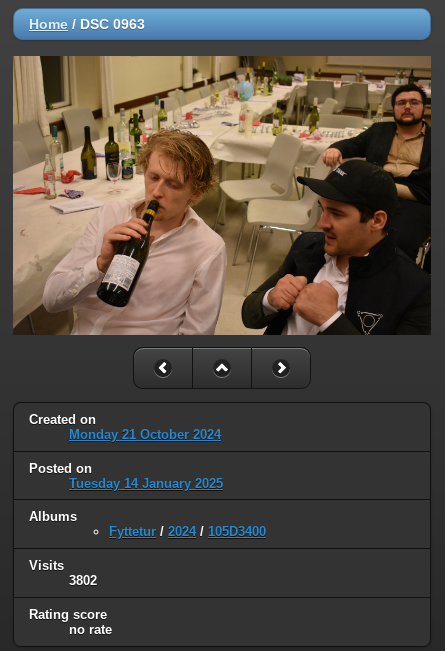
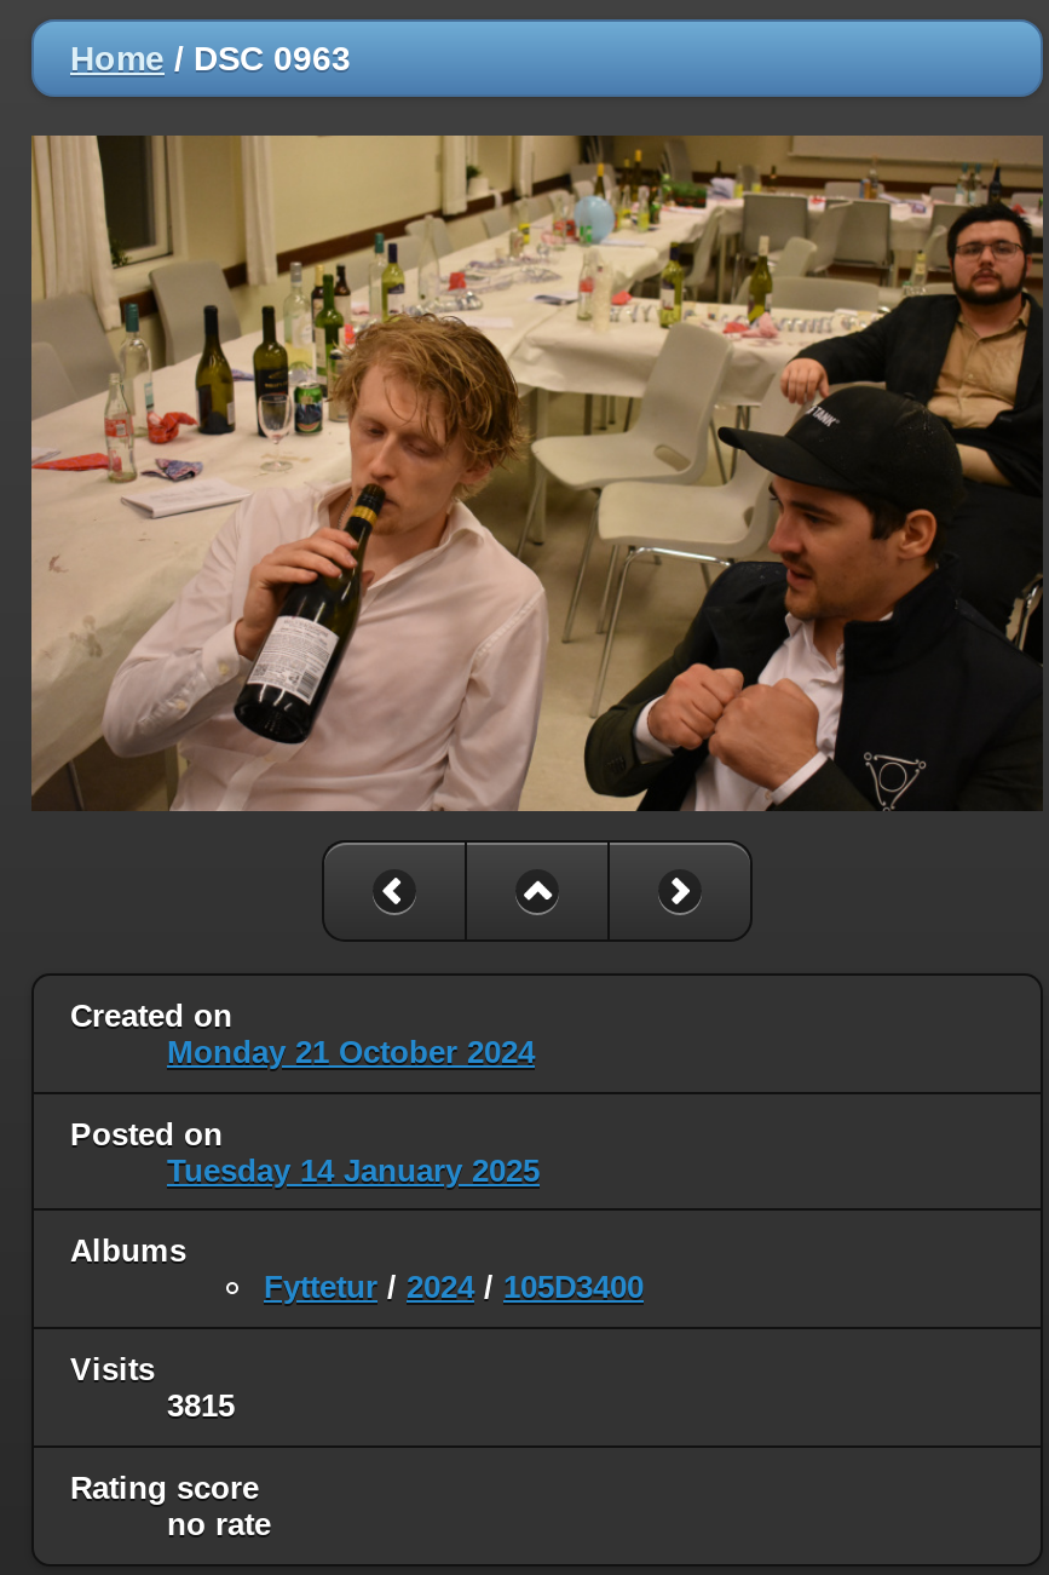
- 3802
+ 3815
